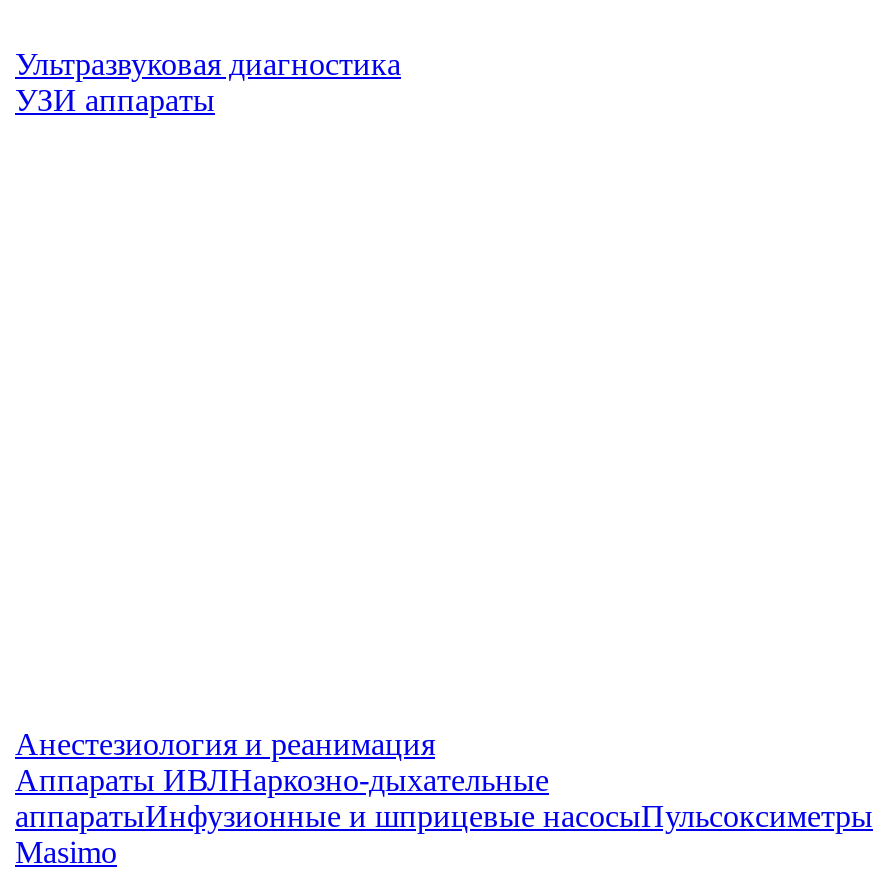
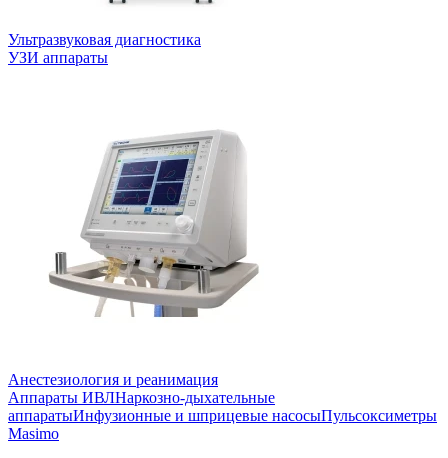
+ [image]
